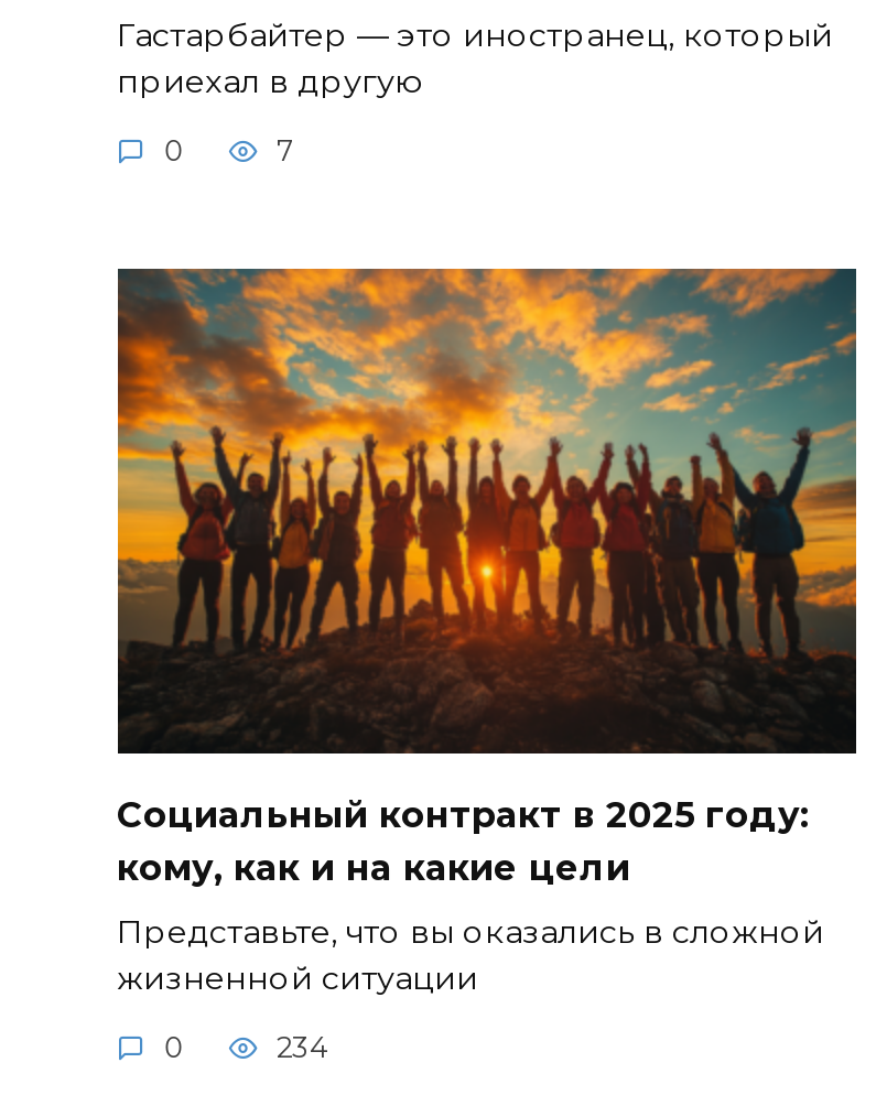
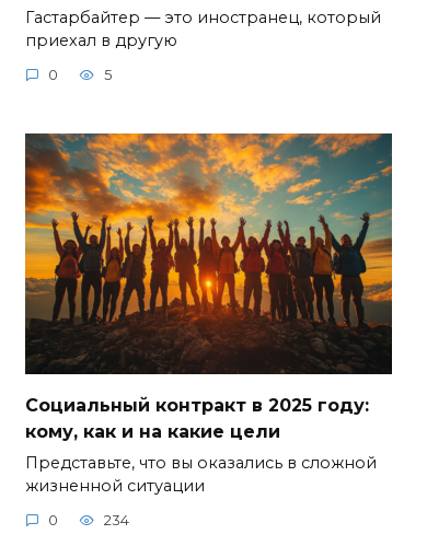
- 7
+ 5
